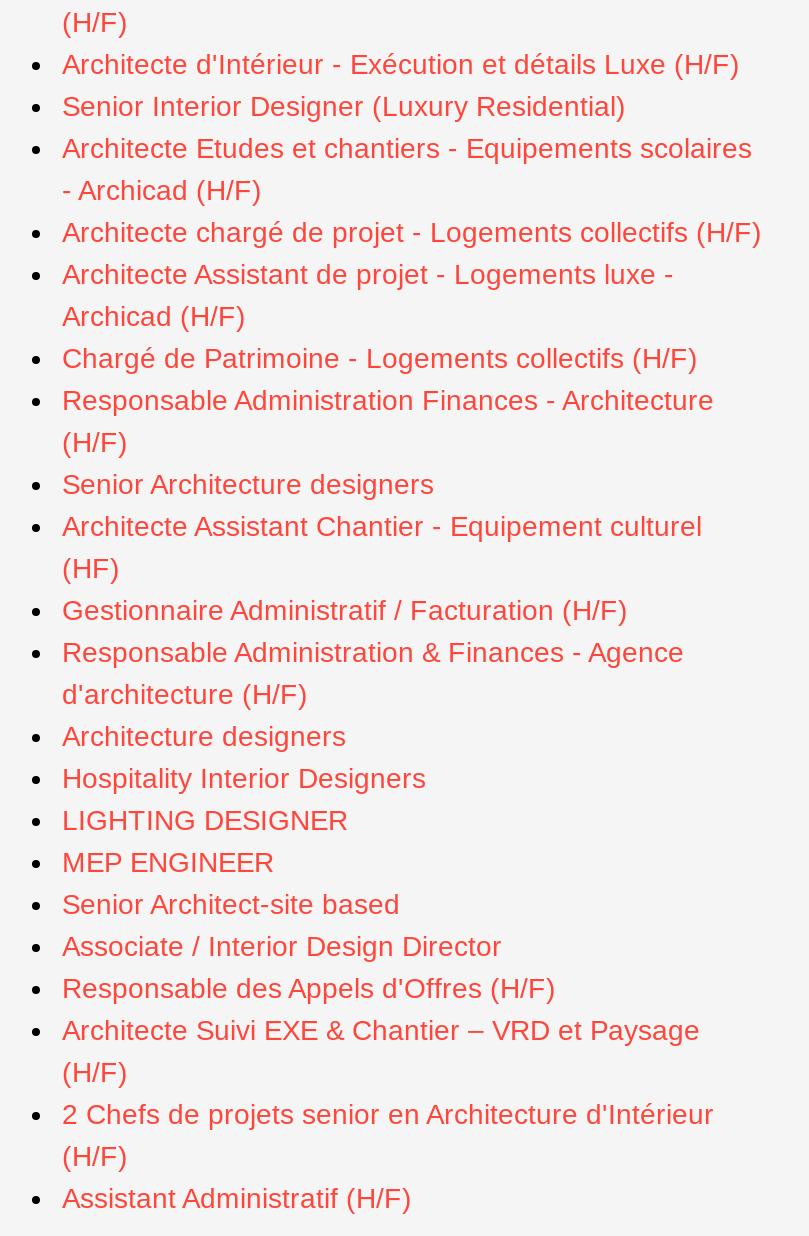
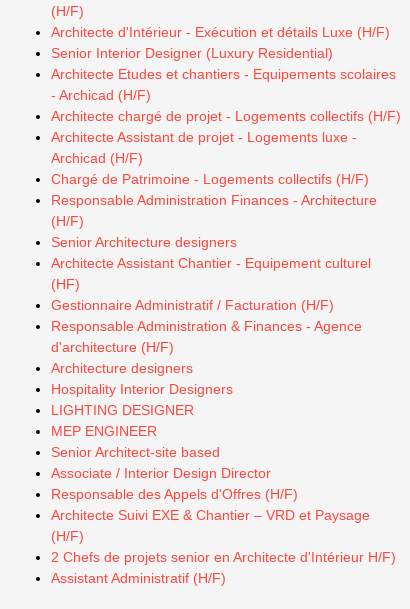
- 2 Chefs de projets senior en Architecture d'Intérieur
- (H/F)
+ 2 Chefs de projets senior en Architecte d'Intérieur H/F)
